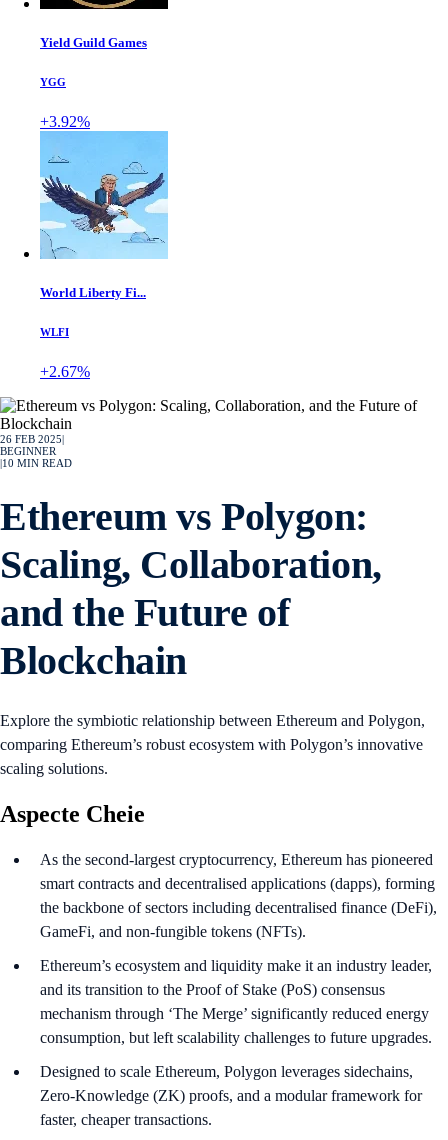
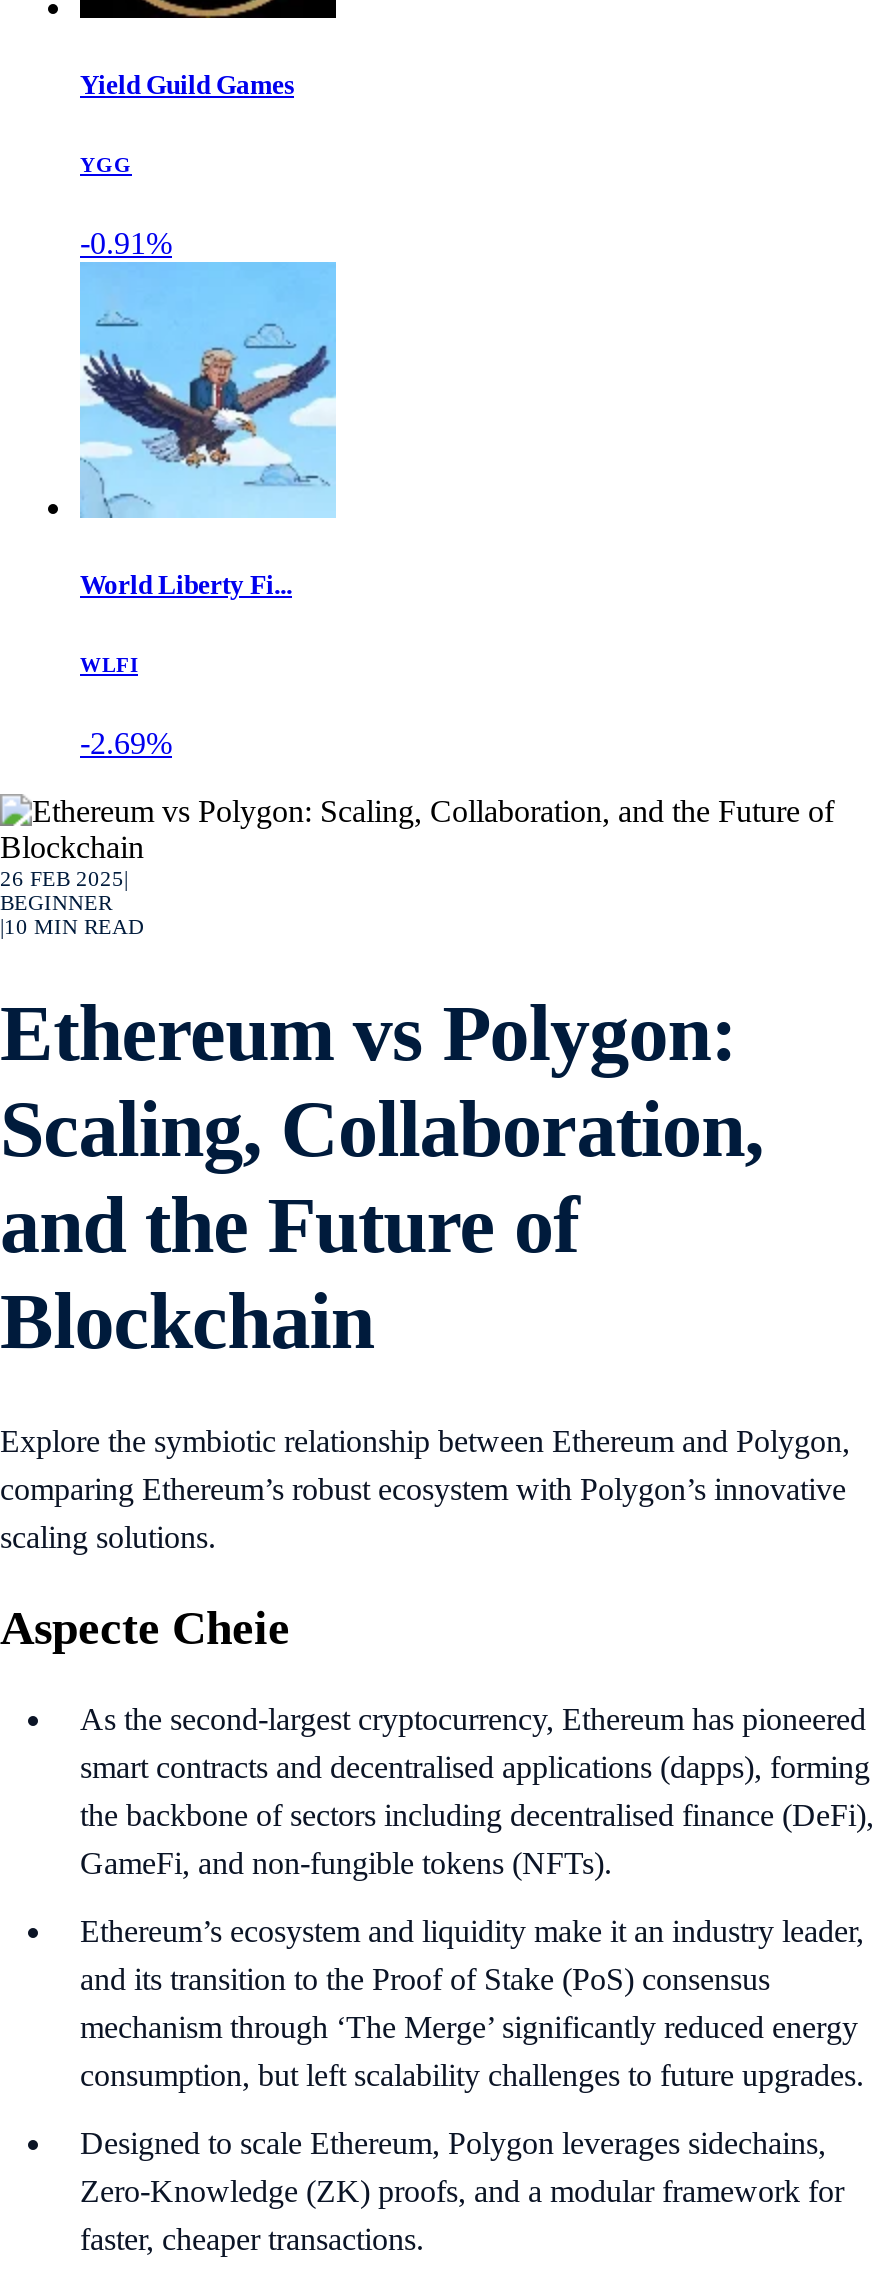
- +3.92%
+ -0.91%

- +2.67%
+ -2.69%
